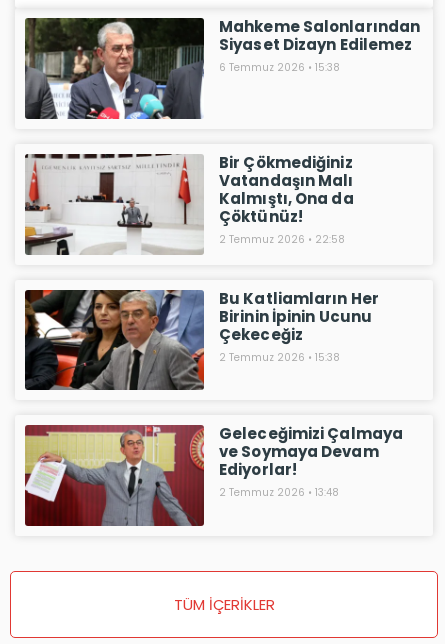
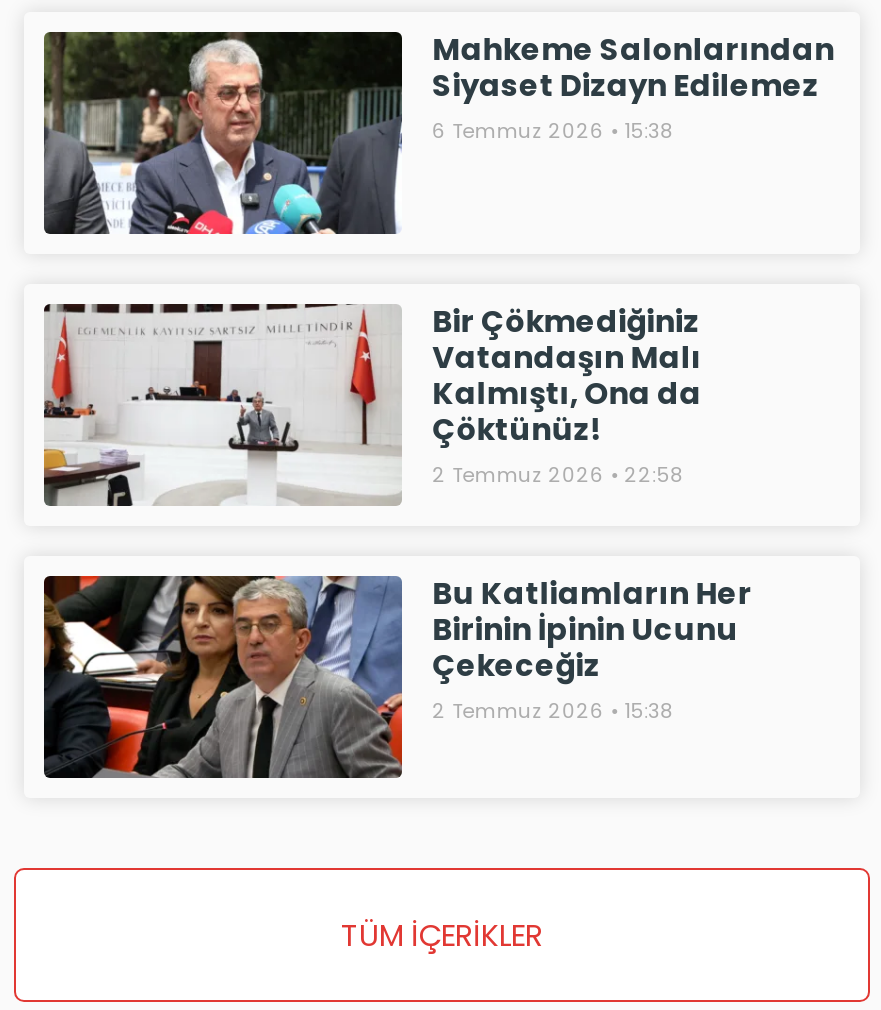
- [image]
- Geleceğimizi Çalmaya
- ve Soymaya Devam
- Ediyorlar!
- 2 Temmuz 2026 13:48
